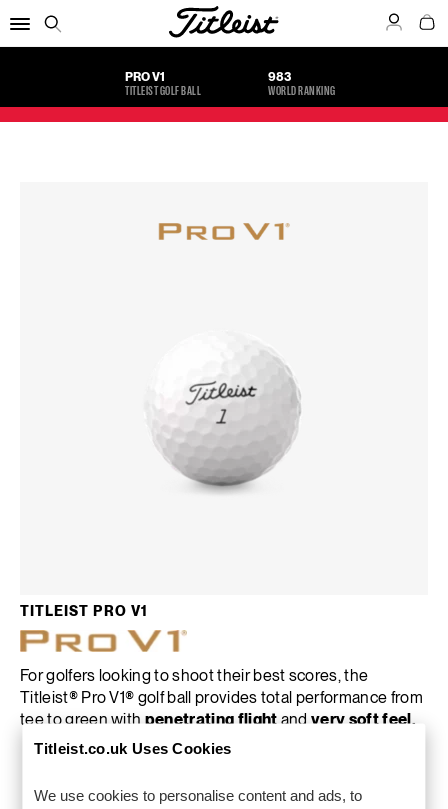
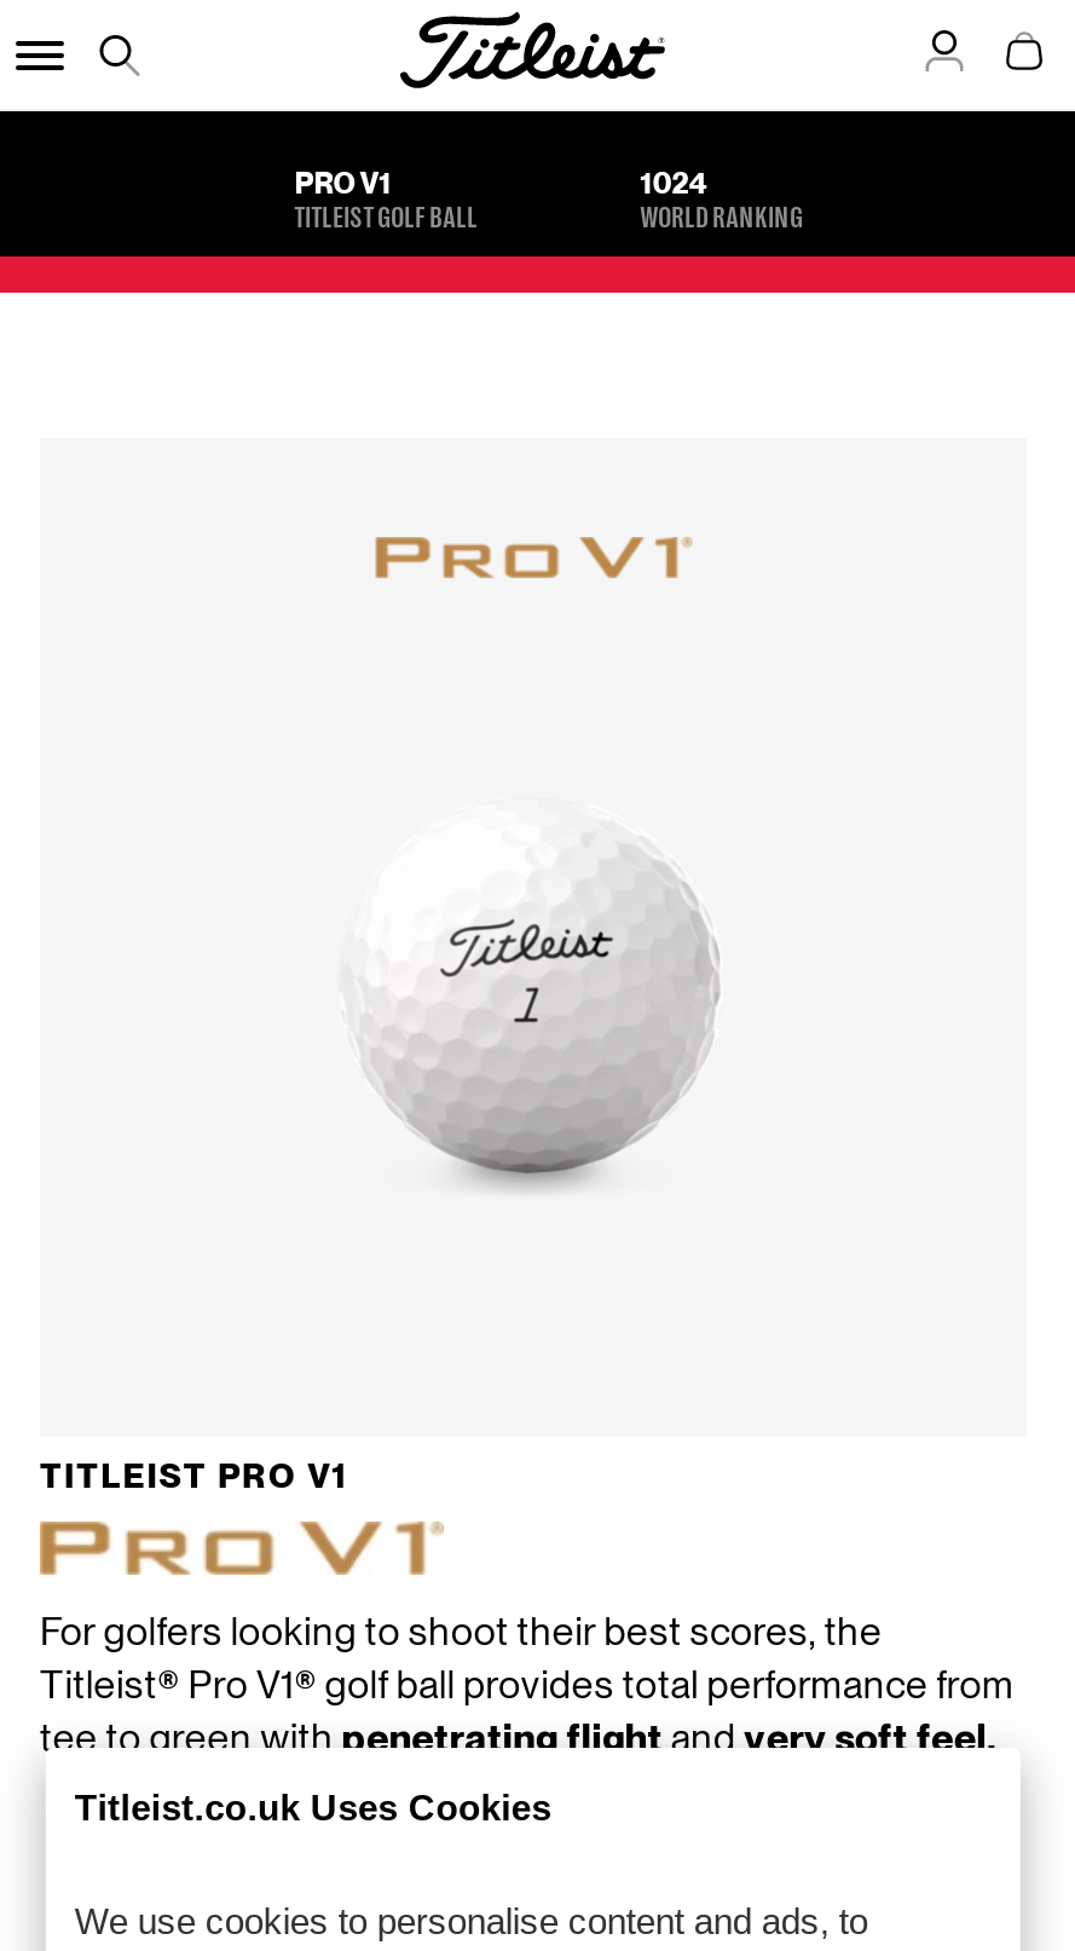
- 983
+ 1024
